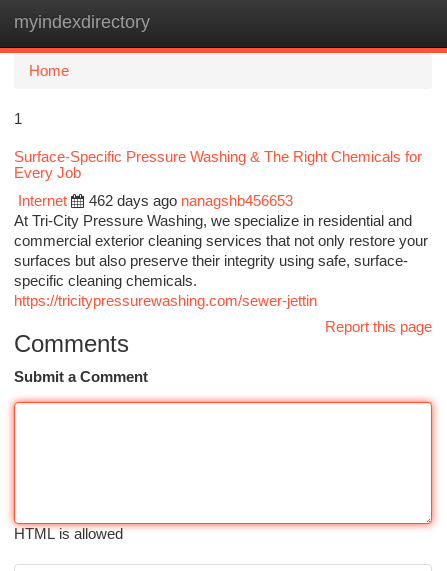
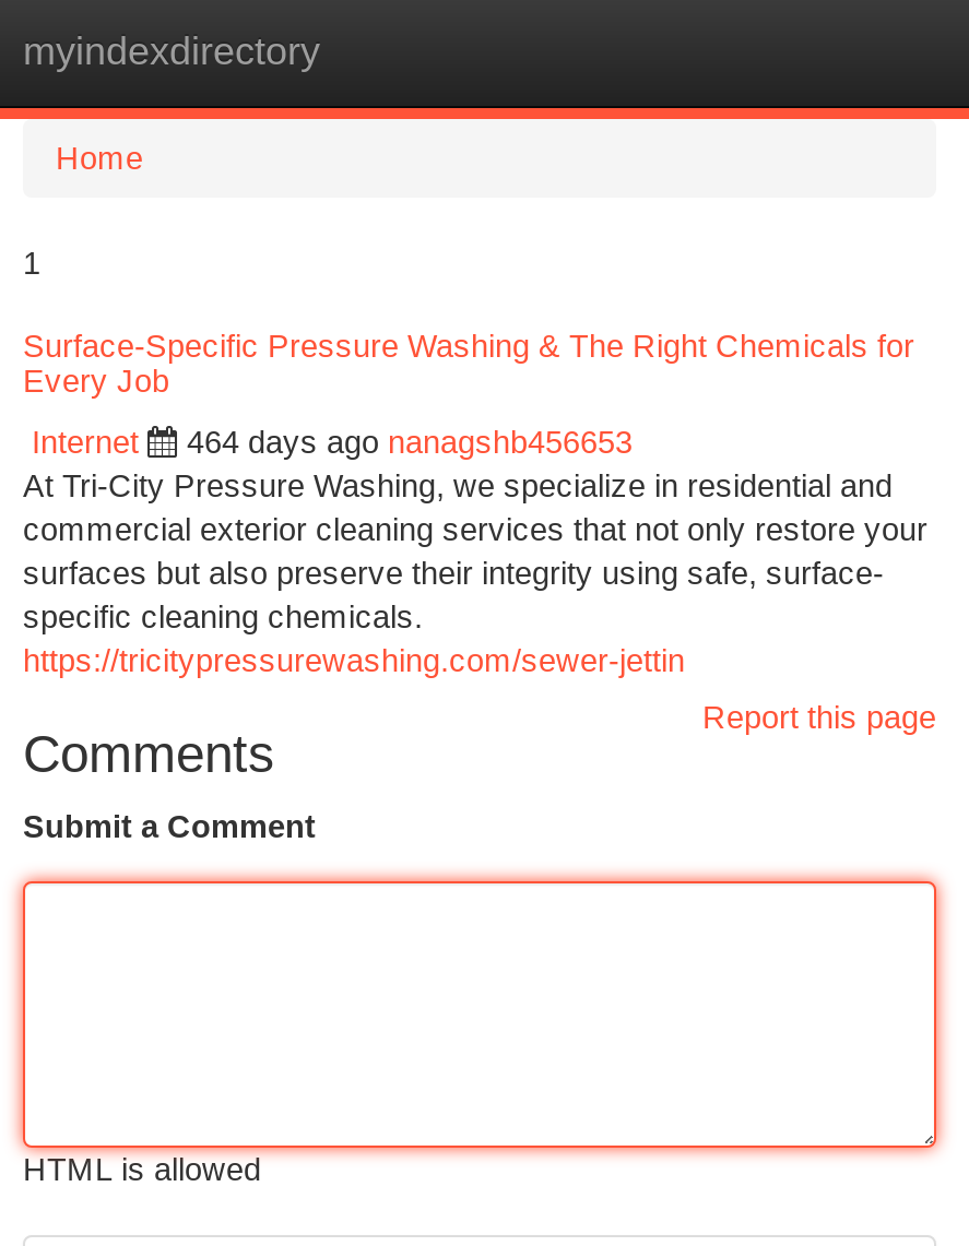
- 462 days ago nanagshb456653
+ 464 days ago nanagshb456653
